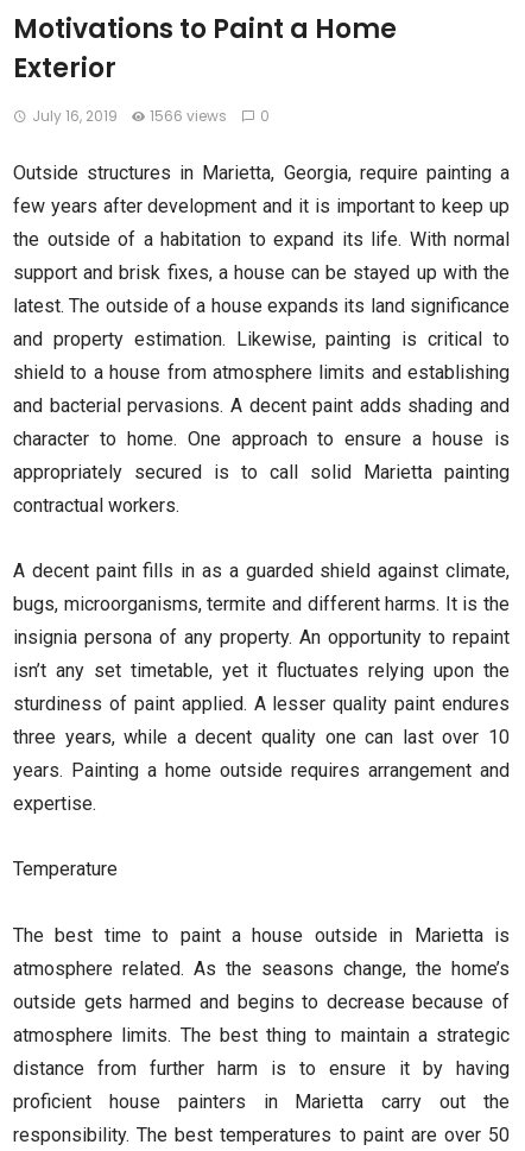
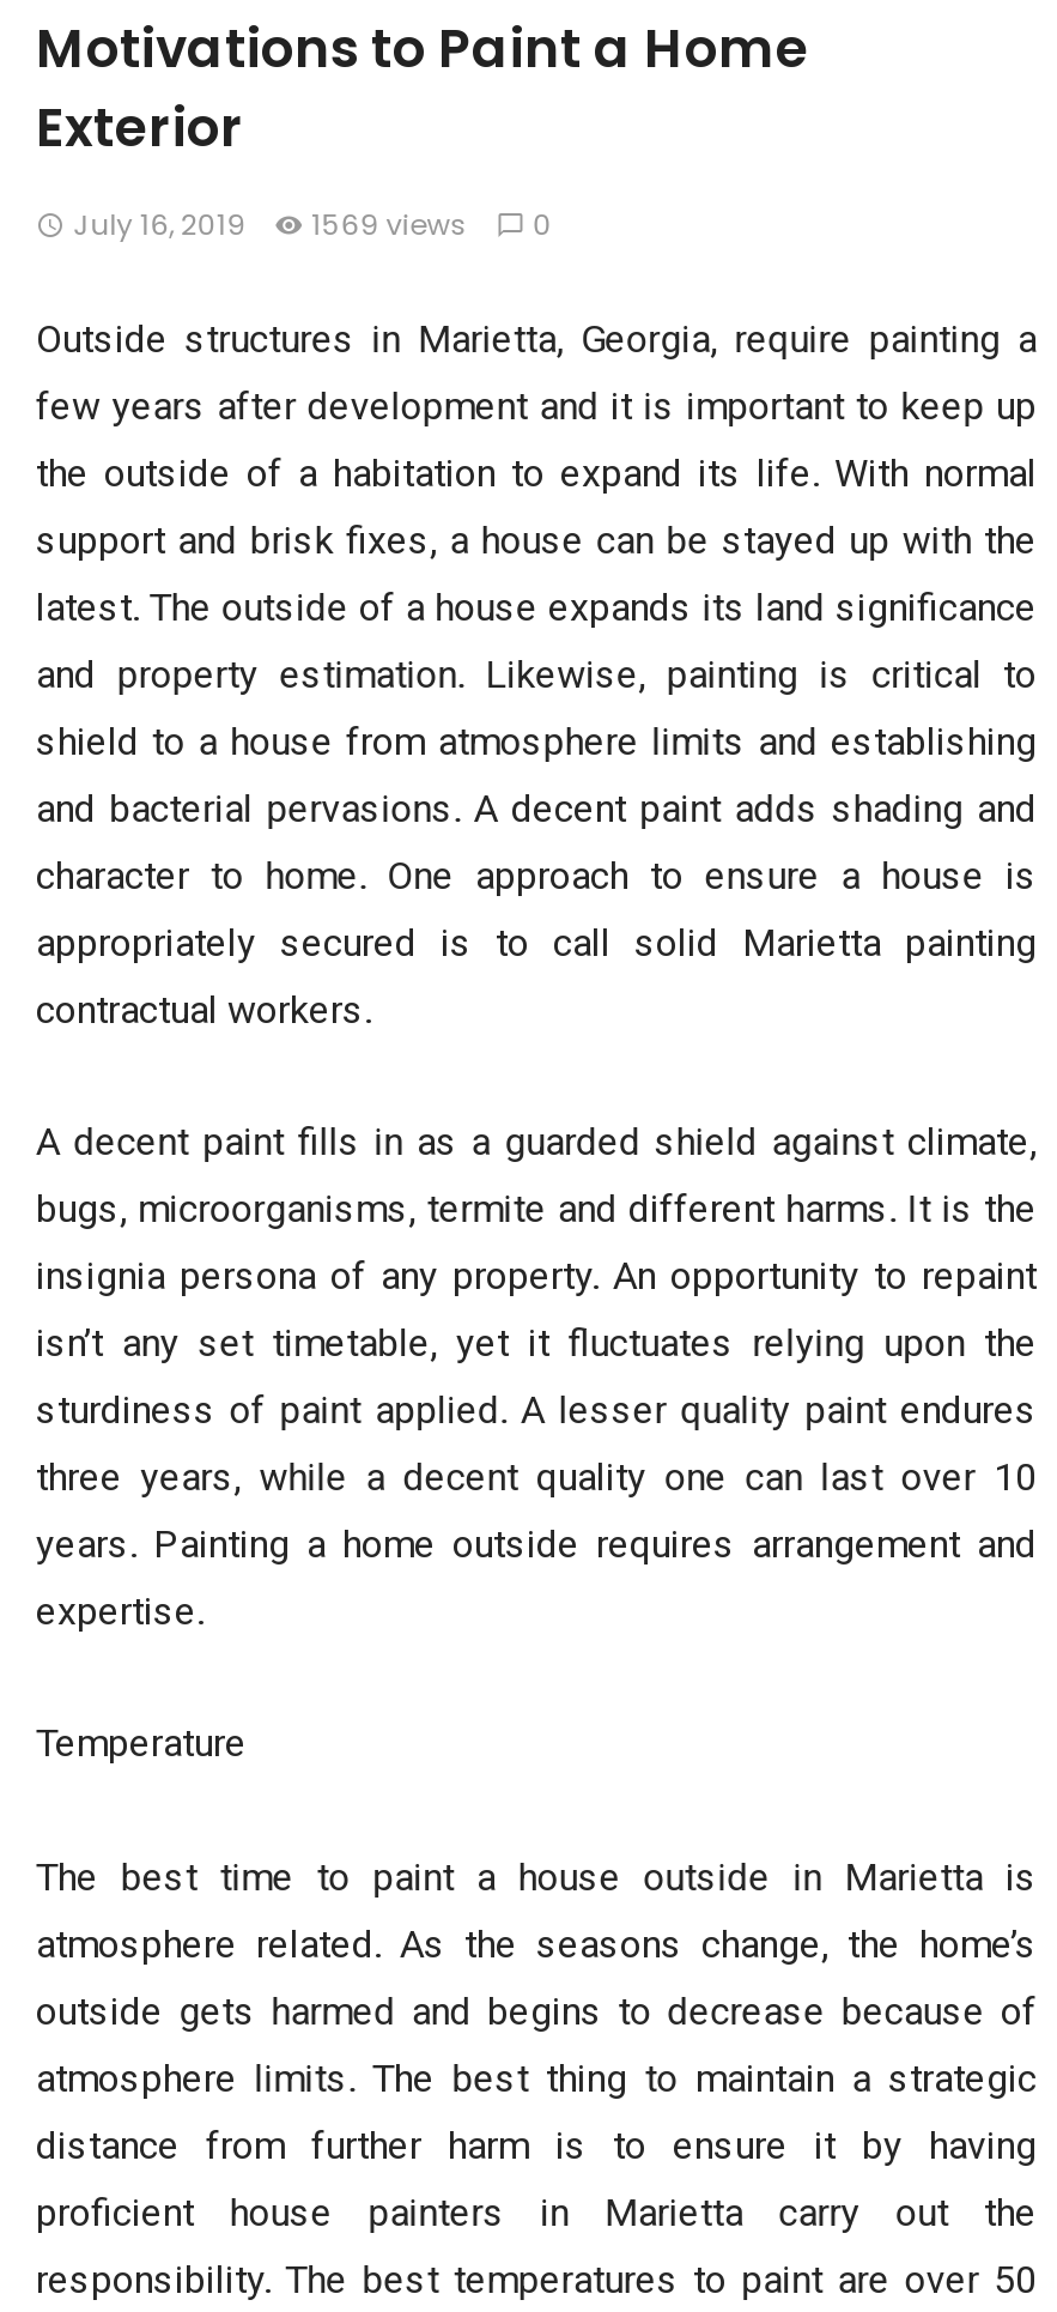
- July 16, 2019 1566 views 0
+ July 16, 2019 1569 views 0
